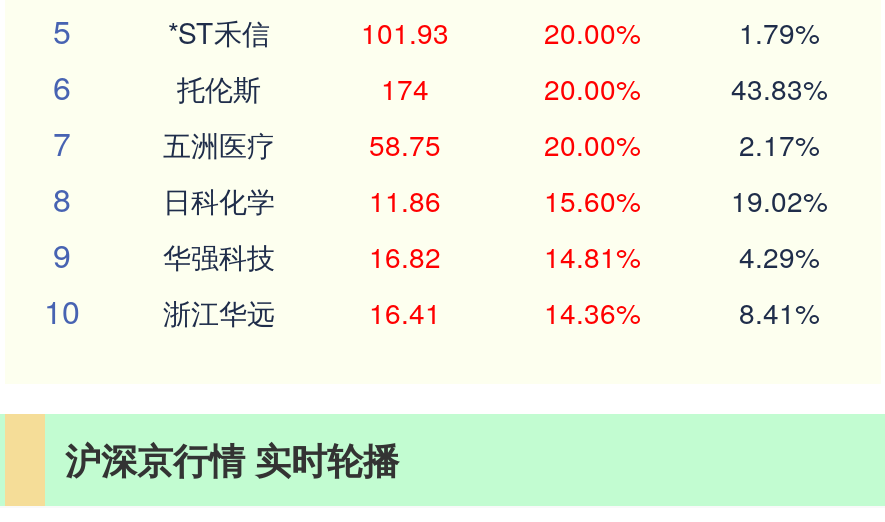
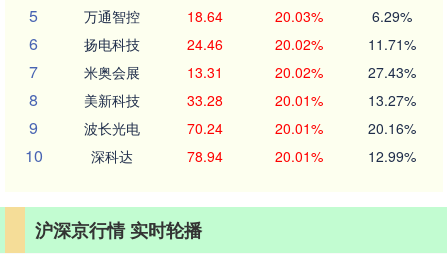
- *ST禾信
- 101.93
- 20.00%
- 1.79%
+ 万通智控
+ 18.64
+ 20.03%
+ 6.29%

- 托伦斯
- 174
- 20.00%
- 43.83%
+ 扬电科技
+ 24.46
+ 20.02%
+ 11.71%

- 五洲医疗
- 58.75
- 20.00%
- 2.17%
+ 米奥会展
+ 13.31
+ 20.02%
+ 27.43%

- 日科化学
- 11.86
- 15.60%
- 19.02%
+ 美新科技
+ 33.28
+ 20.01%
+ 13.27%

- 华强科技
- 16.82
- 14.81%
- 4.29%
+ 波长光电
+ 70.24
+ 20.01%
+ 20.16%

- 浙江华远
- 16.41
- 14.36%
- 8.41%
+ 深科达
+ 78.94
+ 20.01%
+ 12.99%
